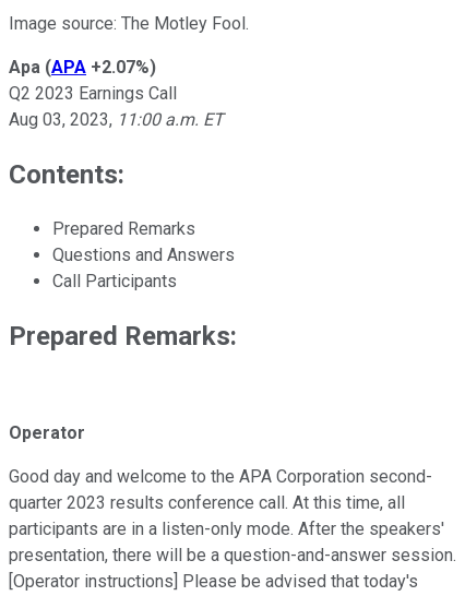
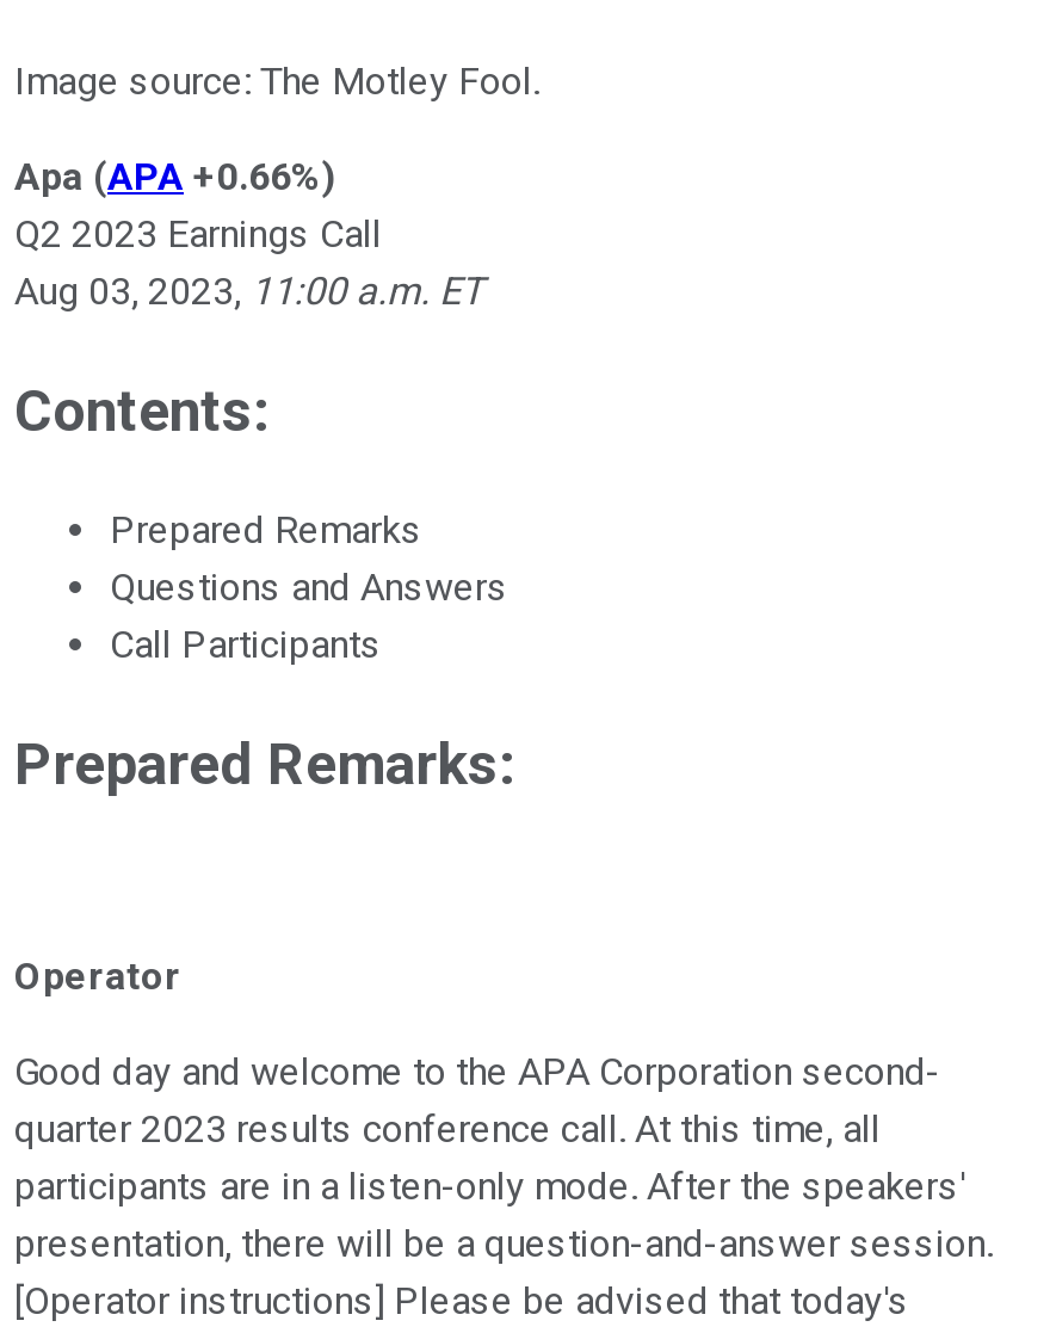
- Apa (APA +2.07%)
+ Apa (APA +0.66%)
